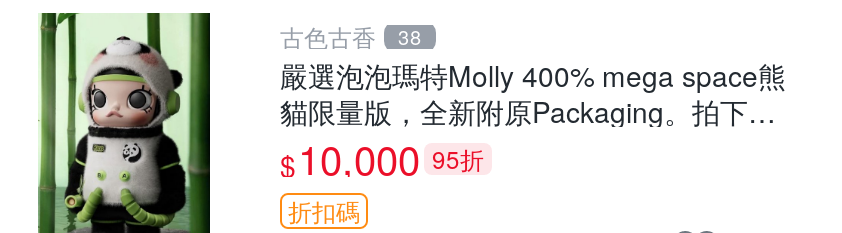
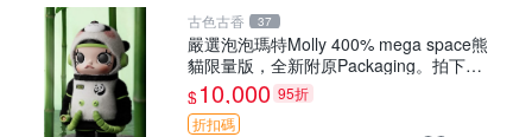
- 古色古香 38
+ 古色古香 37
